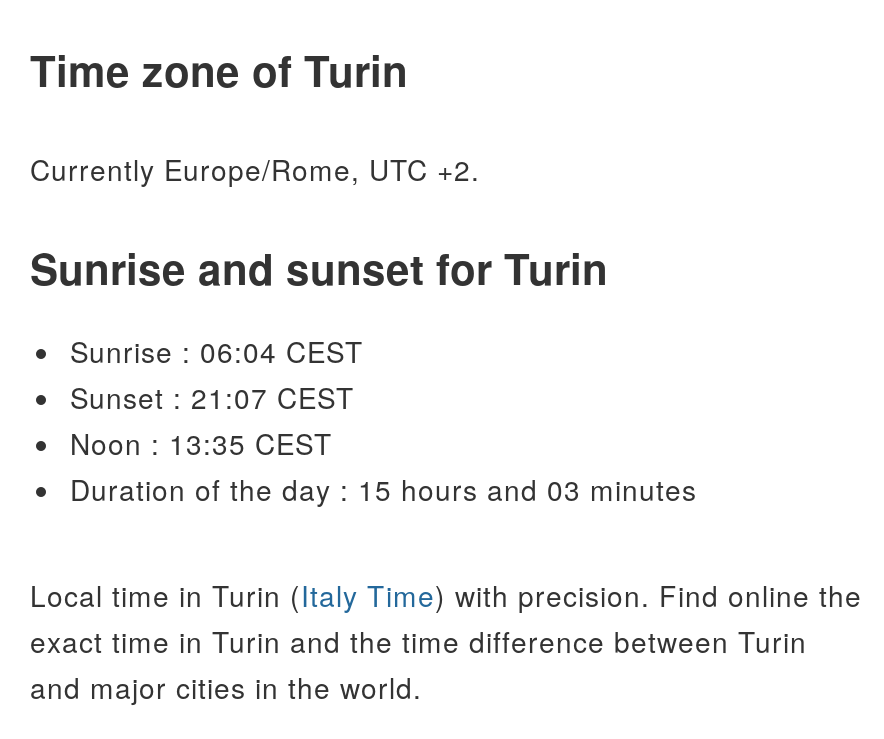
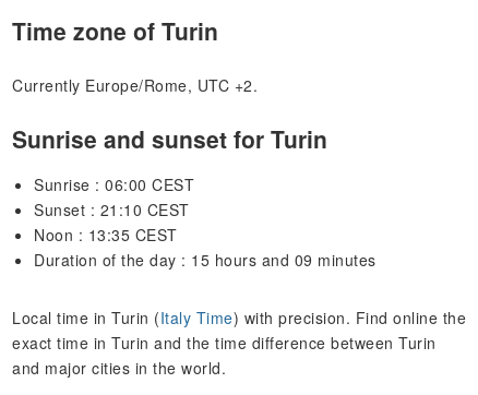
- Sunrise : 06:04 CEST
+ Sunrise : 06:00 CEST

- Sunset : 21:07 CEST
+ Sunset : 21:10 CEST

- Duration of the day : 15 hours and 03 minutes
+ Duration of the day : 15 hours and 09 minutes
